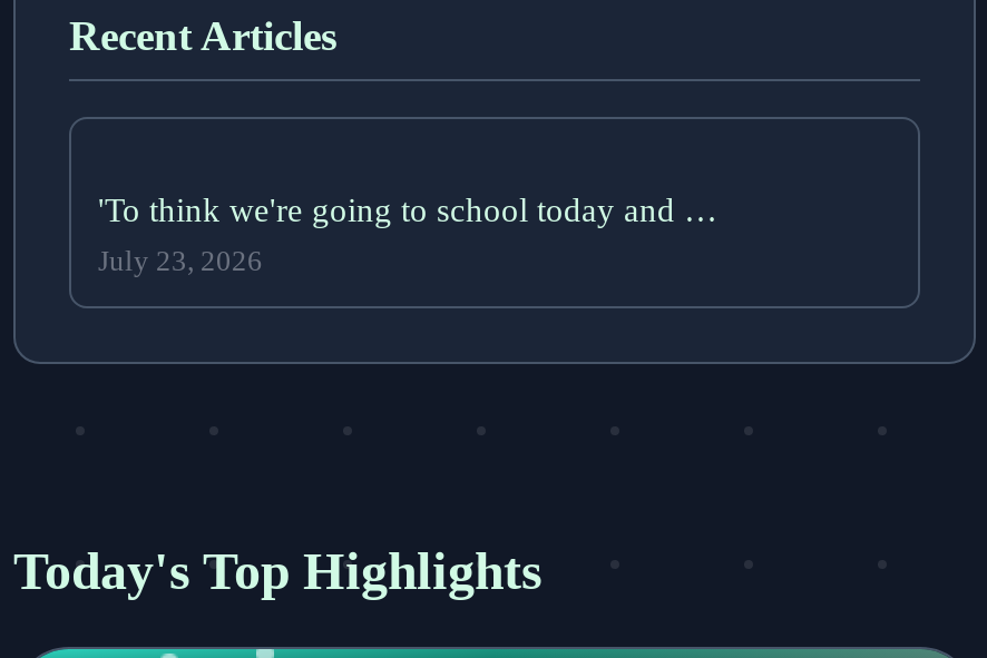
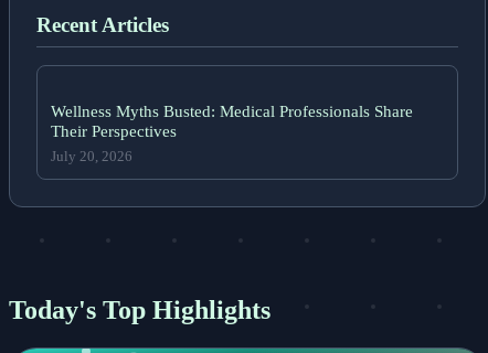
- 'To think we're going to school today and …
+ Wellness Myths Busted: Medical Professionals Share
+ Their Perspectives

- July 23, 2026
+ July 20, 2026
